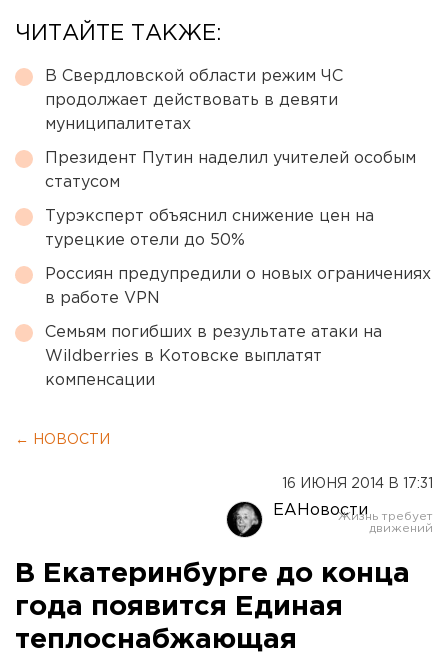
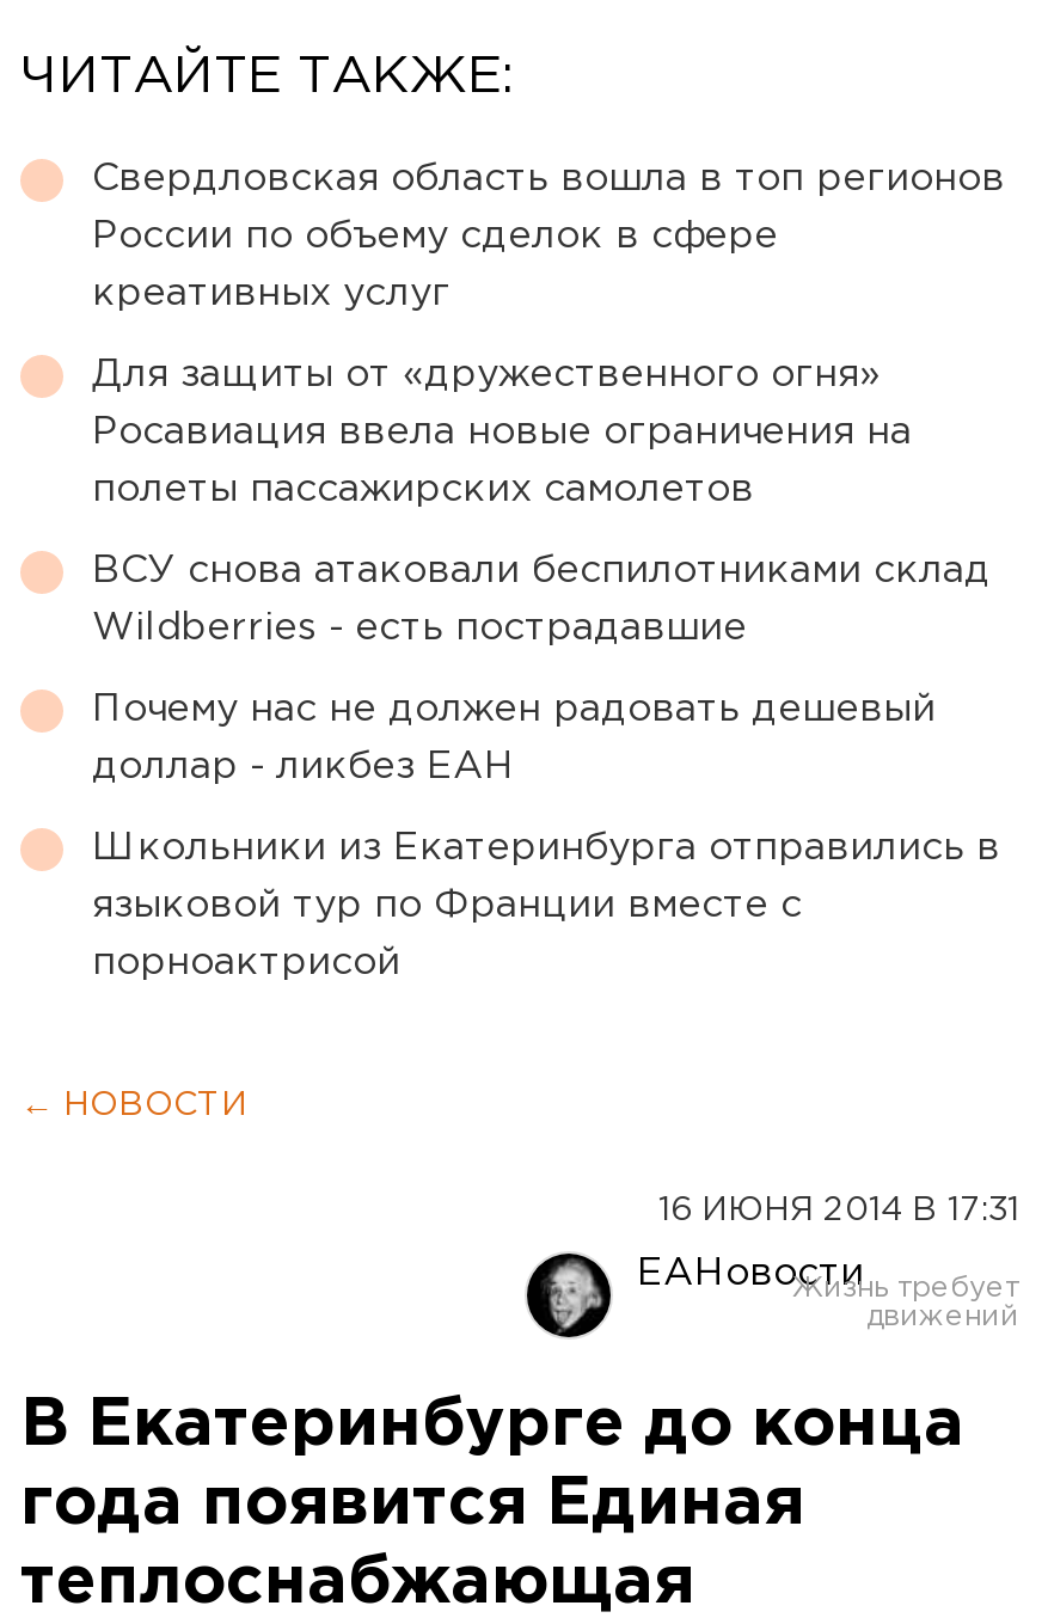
- В Свердловской области режим ЧС
- продолжает действовать в девяти
- муниципалитетах
- Президент Путин наделил учителей особым
- статусом
- Турэксперт объяснил снижение цен на
- турецкие отели до 50%
- Россиян предупредили о новых ограничениях
- в работе VPN
- Семьям погибших в результате атаки на
- Wildberries в Котовске выплатят
- компенсации
+ Свердловская область вошла в топ регионов
+ России по объему сделок в сфере
+ креативных услуг
+ Для защиты от «дружественного огня»
+ Росавиация ввела новые ограничения на
+ полеты пассажирских самолетов
+ ВСУ снова атаковали беспилотниками склад
+ Wildberries - есть пострадавшие
+ Почему нас не должен радовать дешевый
+ доллар - ликбез ЕАН
+ Школьники из Екатеринбурга отправились в
+ языковой тур по Франции вместе с
+ порноактрисой
